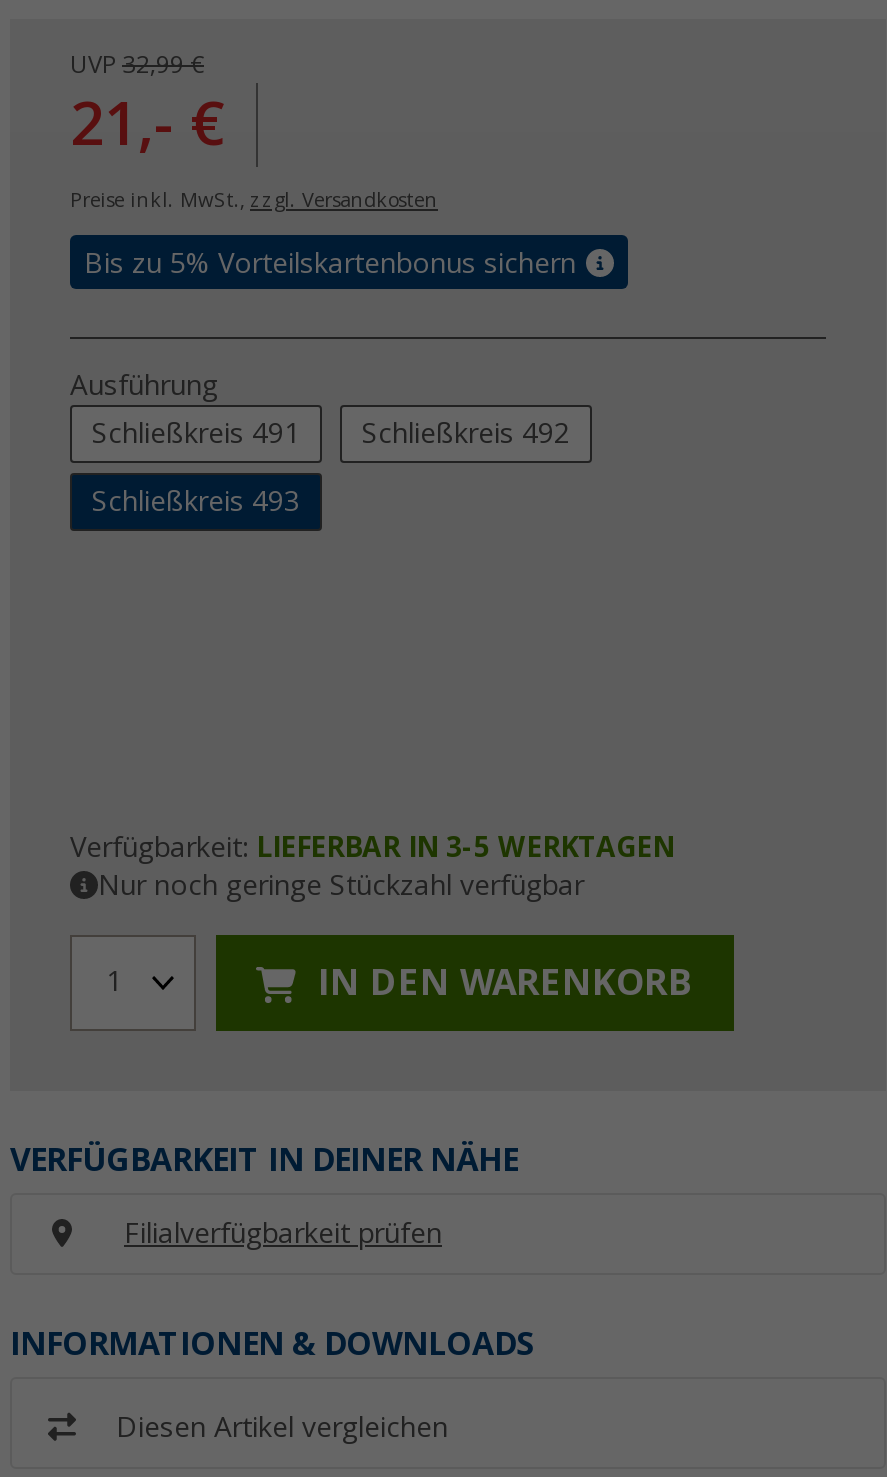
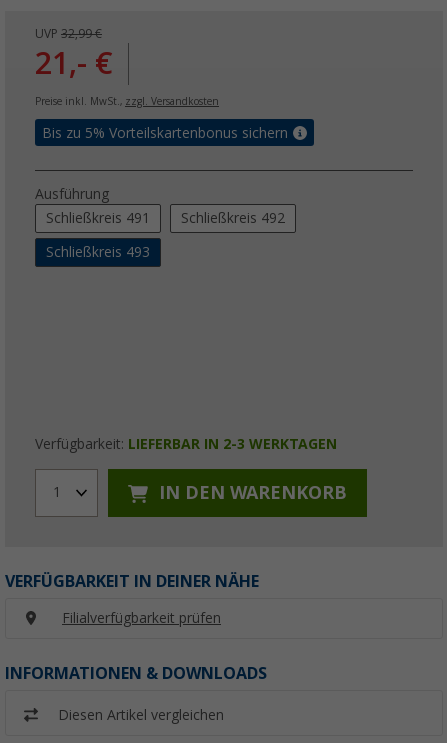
- Verfügbarkeit: LIEFERBAR IN 3-5 WERKTAGEN
- Nur noch geringe Stückzahl verfügbar
+ Verfügbarkeit: LIEFERBAR IN 2-3 WERKTAGEN
